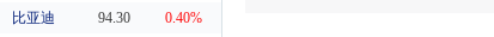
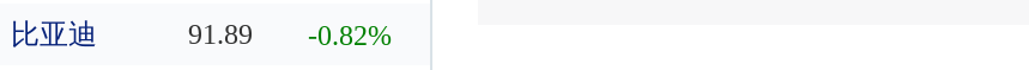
- 94.30
+ 91.89

- 0.40%
+ -0.82%
